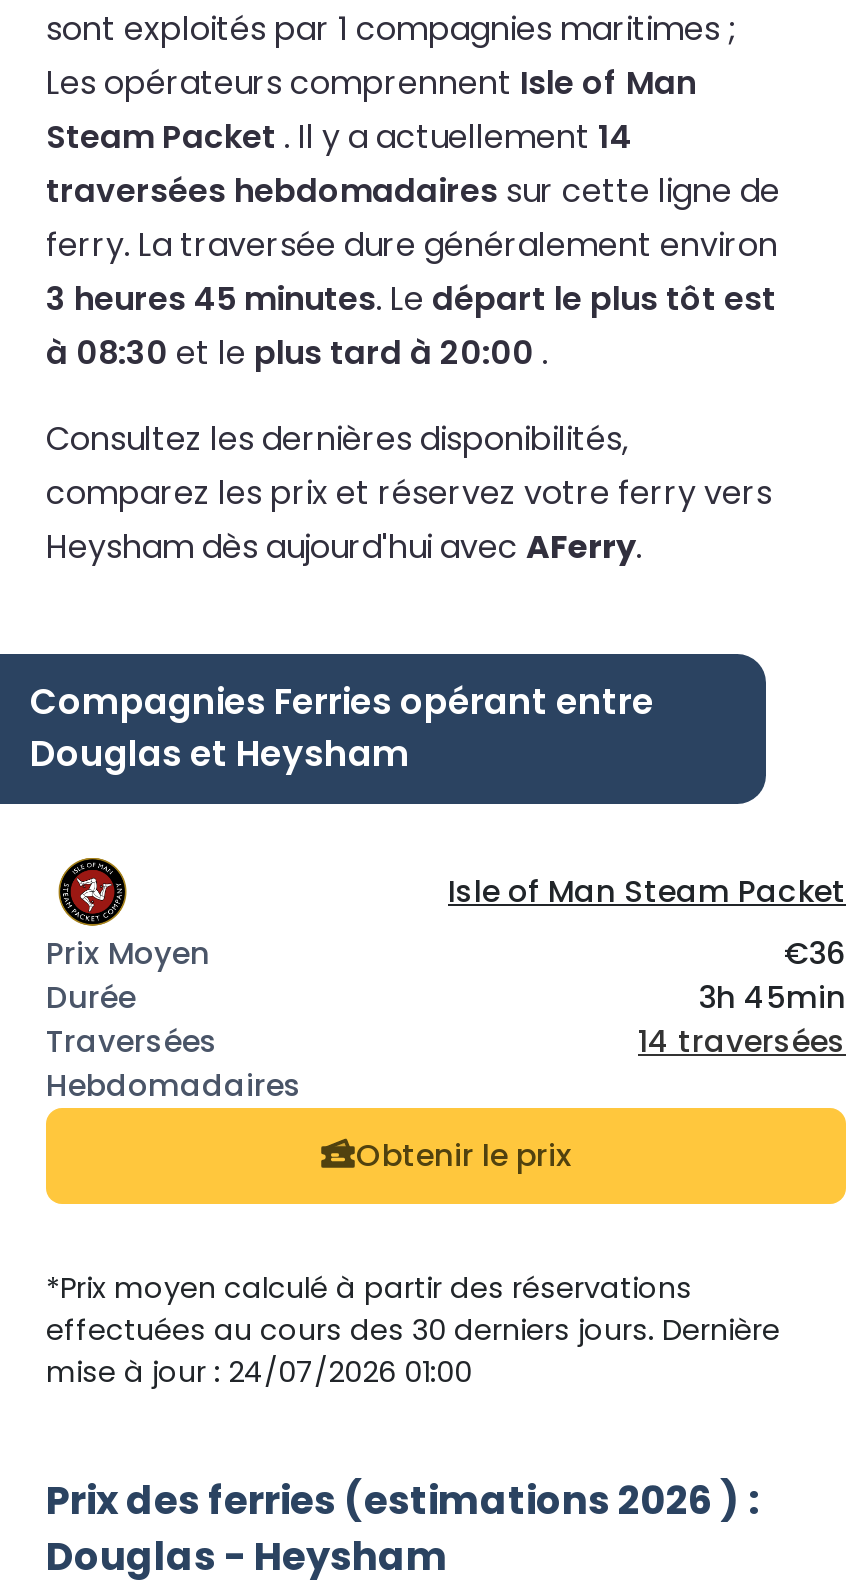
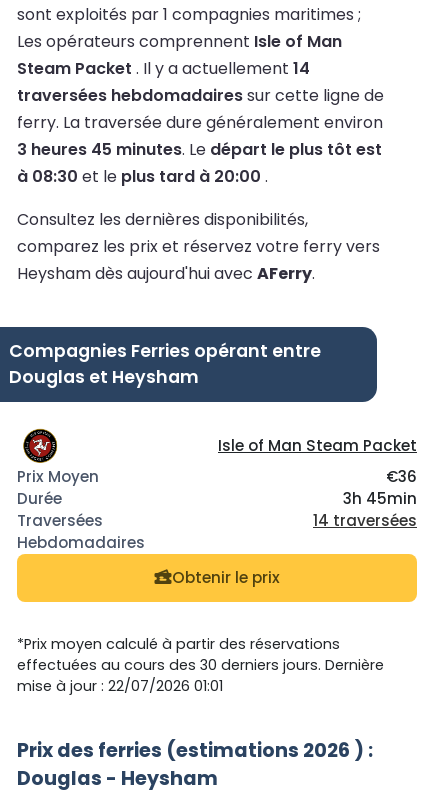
- mise à jour : 24/07/2026 01:00
+ mise à jour : 22/07/2026 01:01
